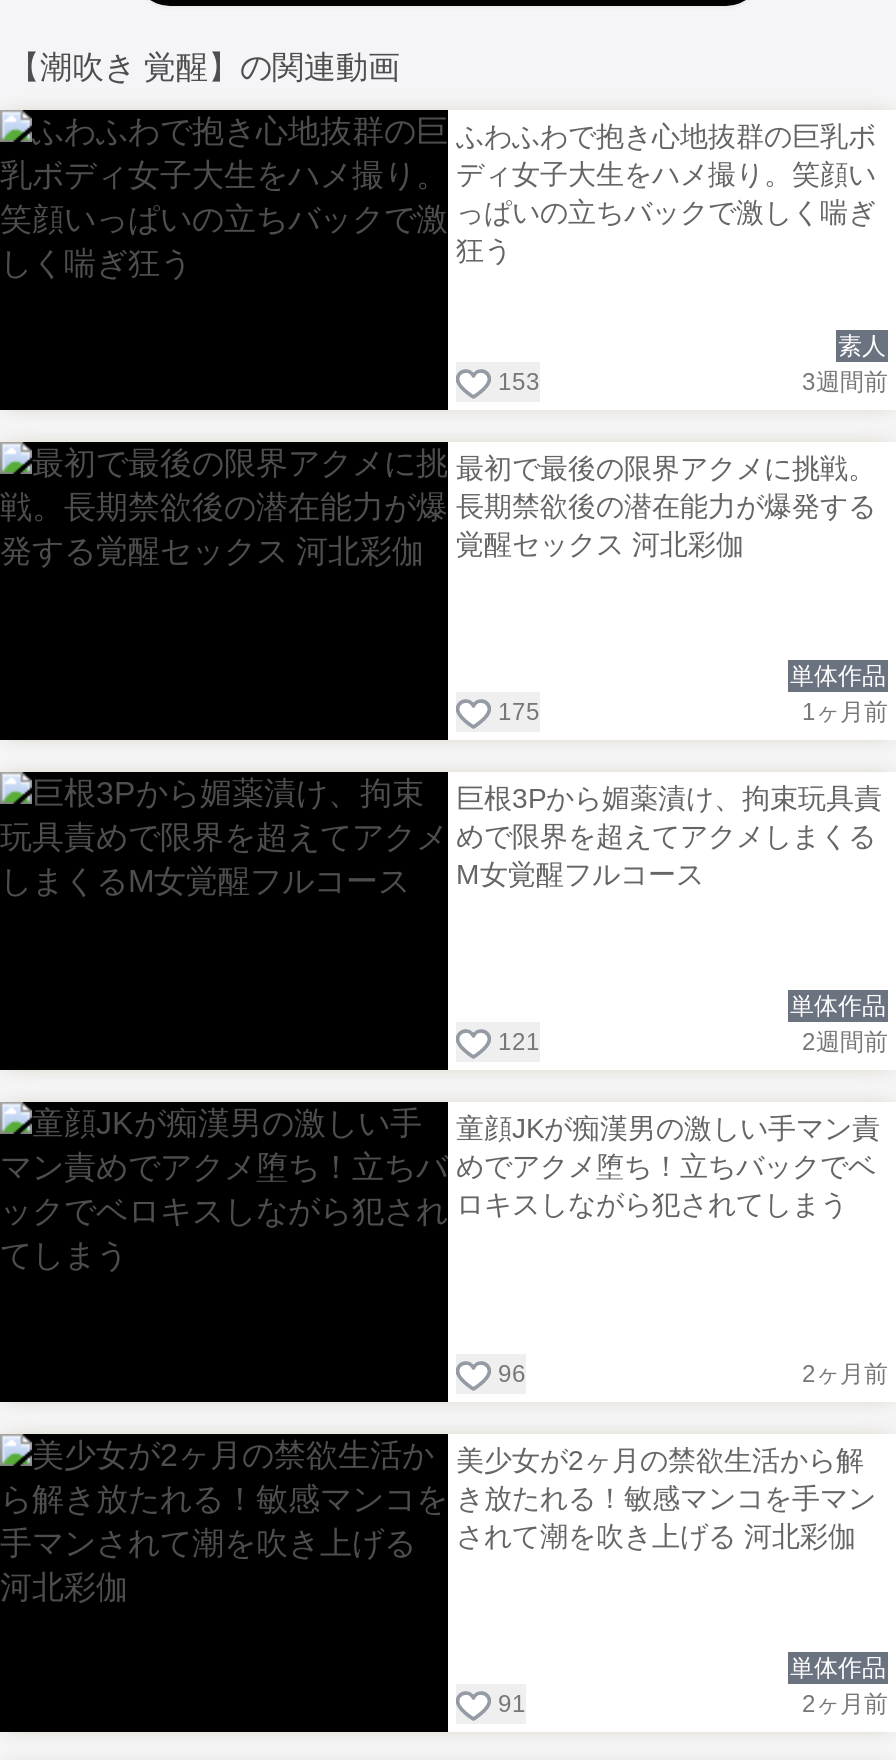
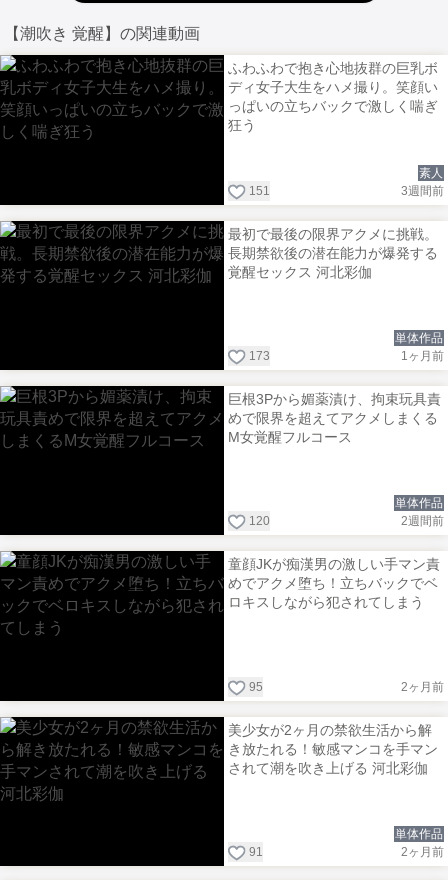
- 153
+ 151

- 175
+ 173

- 121
+ 120

- 96
+ 95
